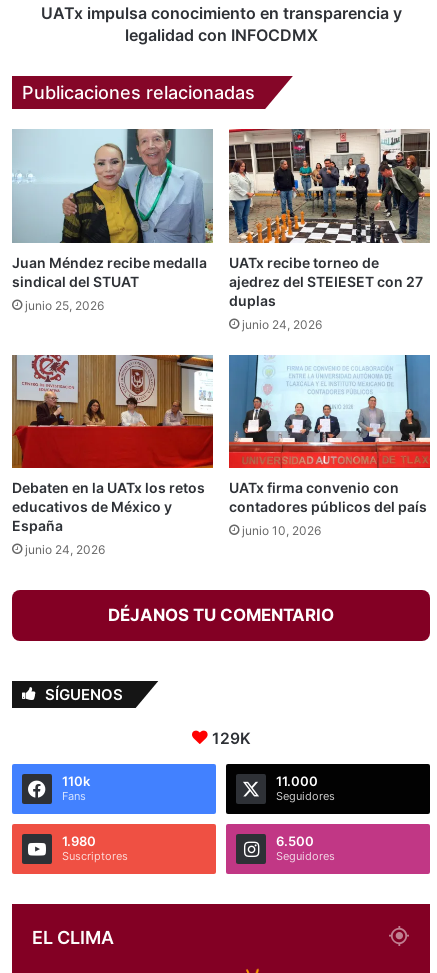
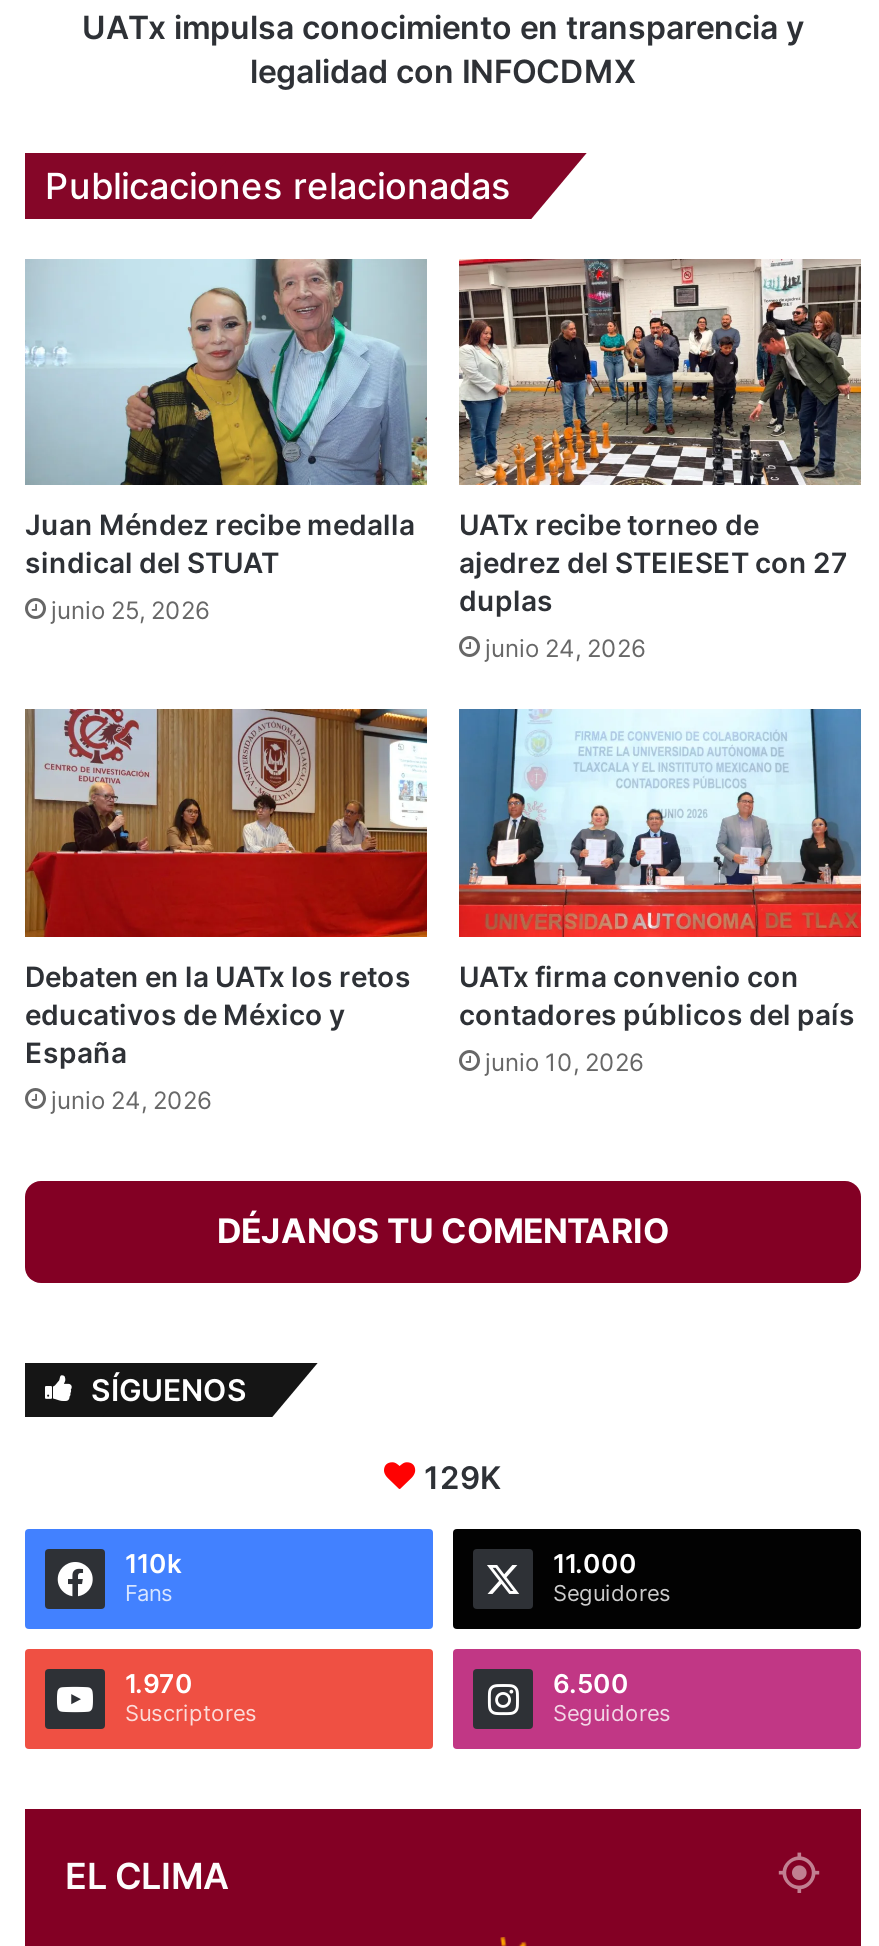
- 1.980
+ 1.970
